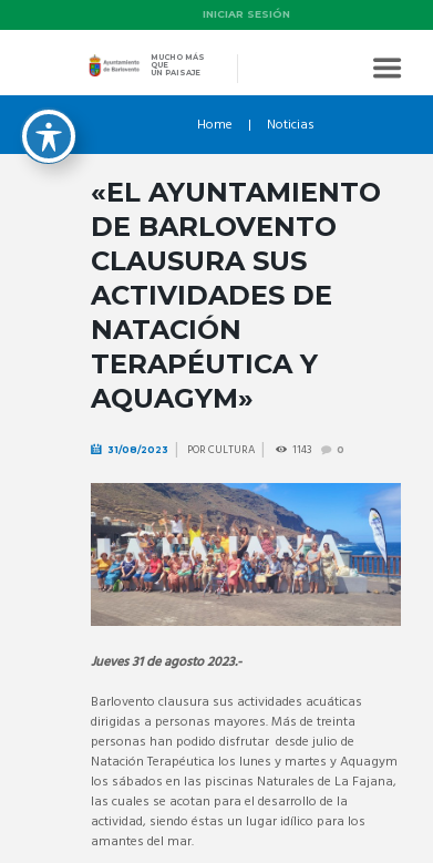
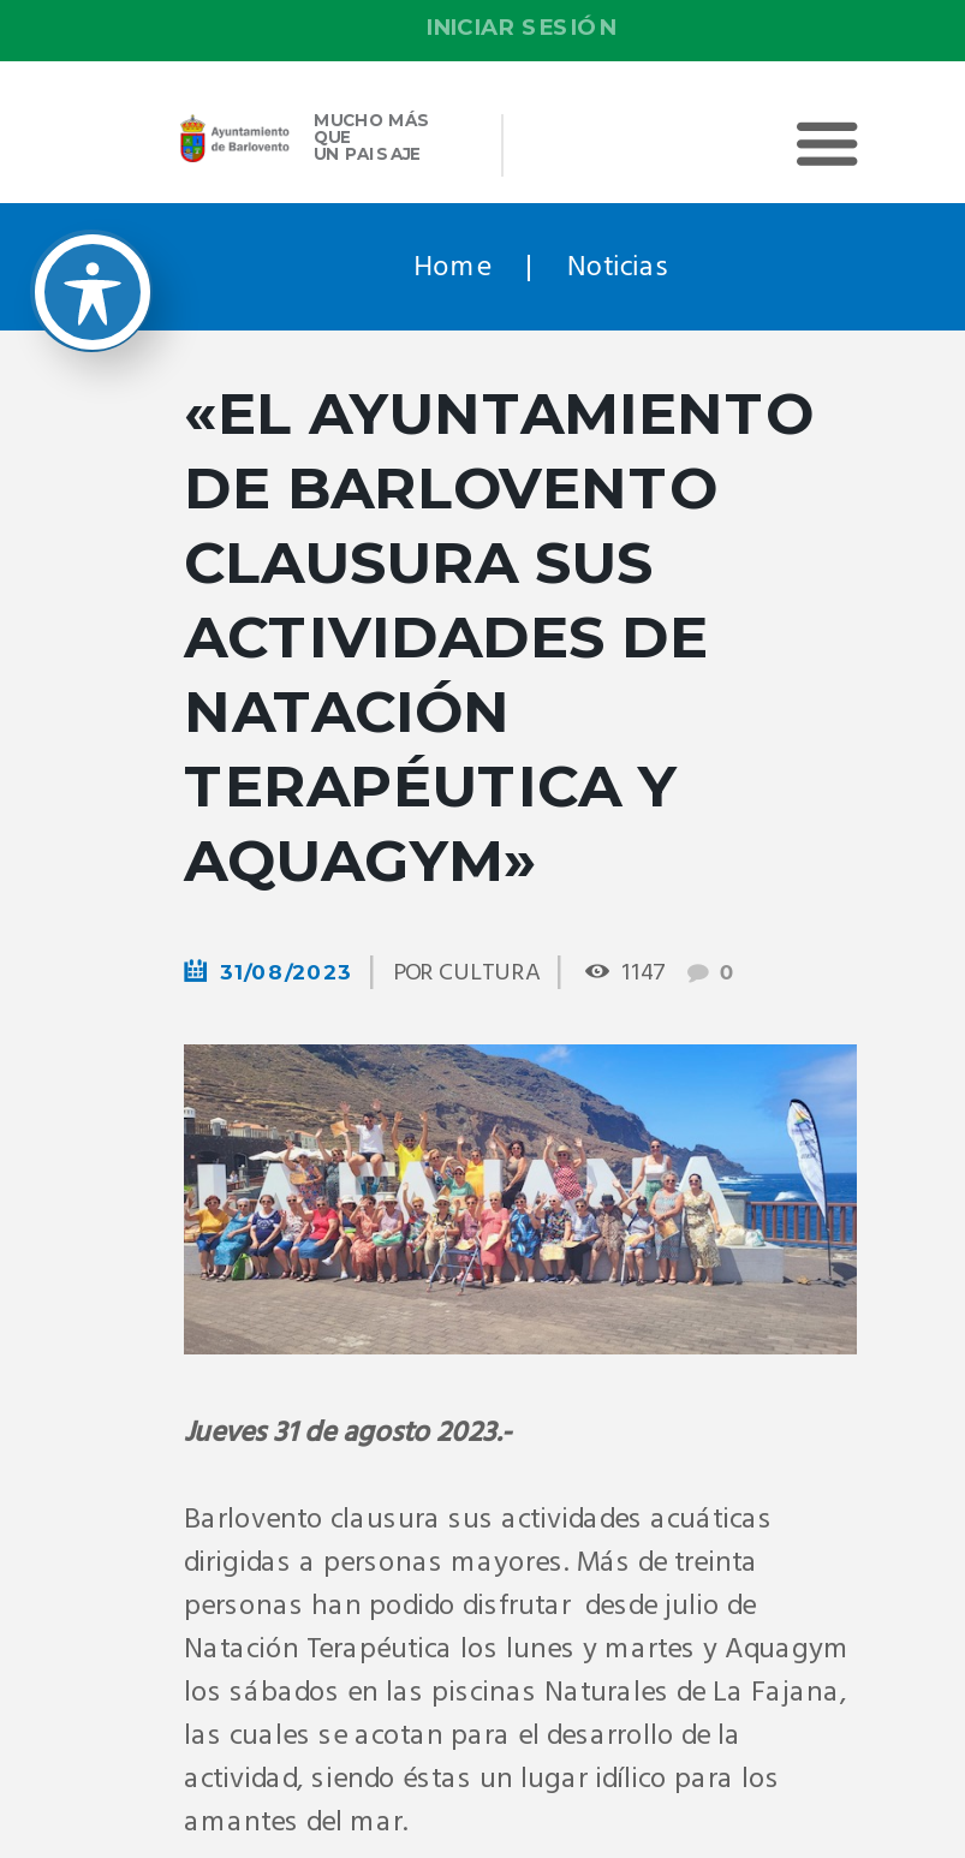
- 1143
+ 1147
